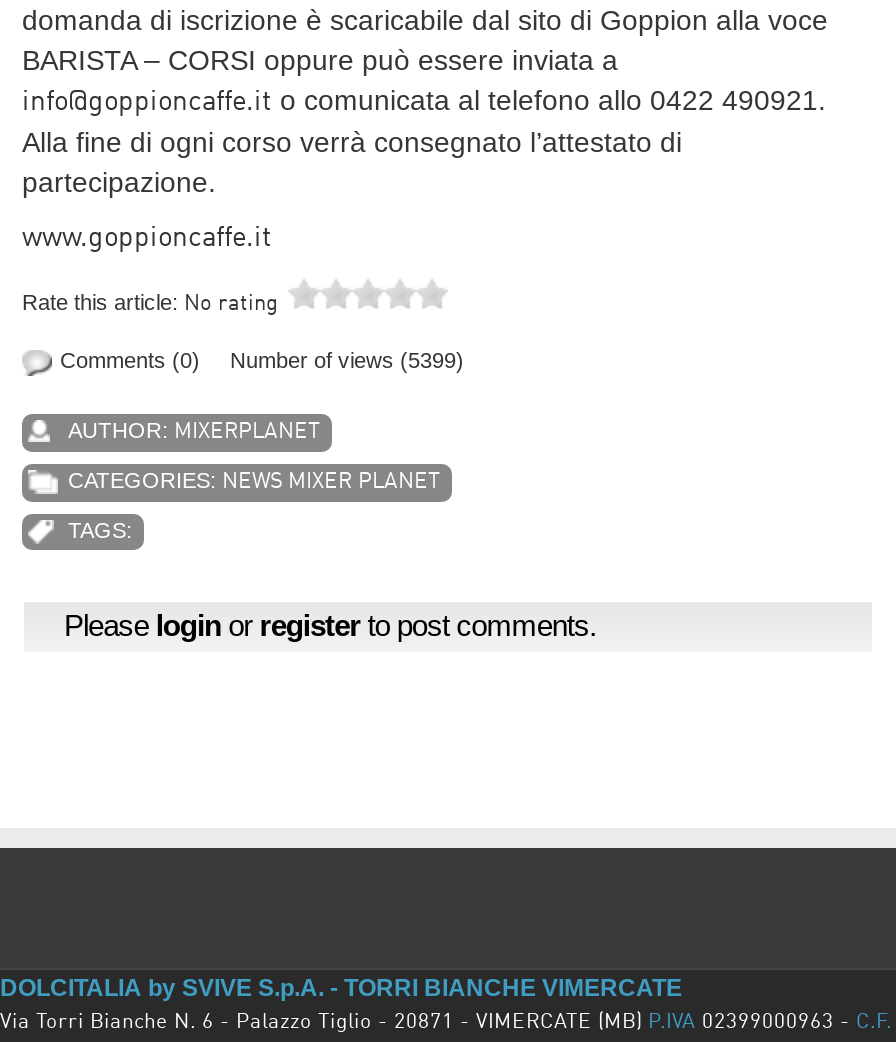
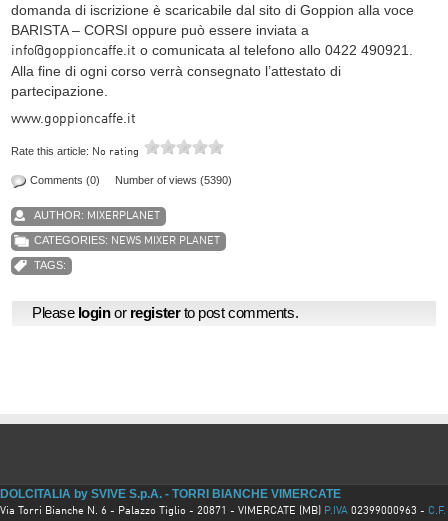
- Number of views (5399)
+ Number of views (5390)
